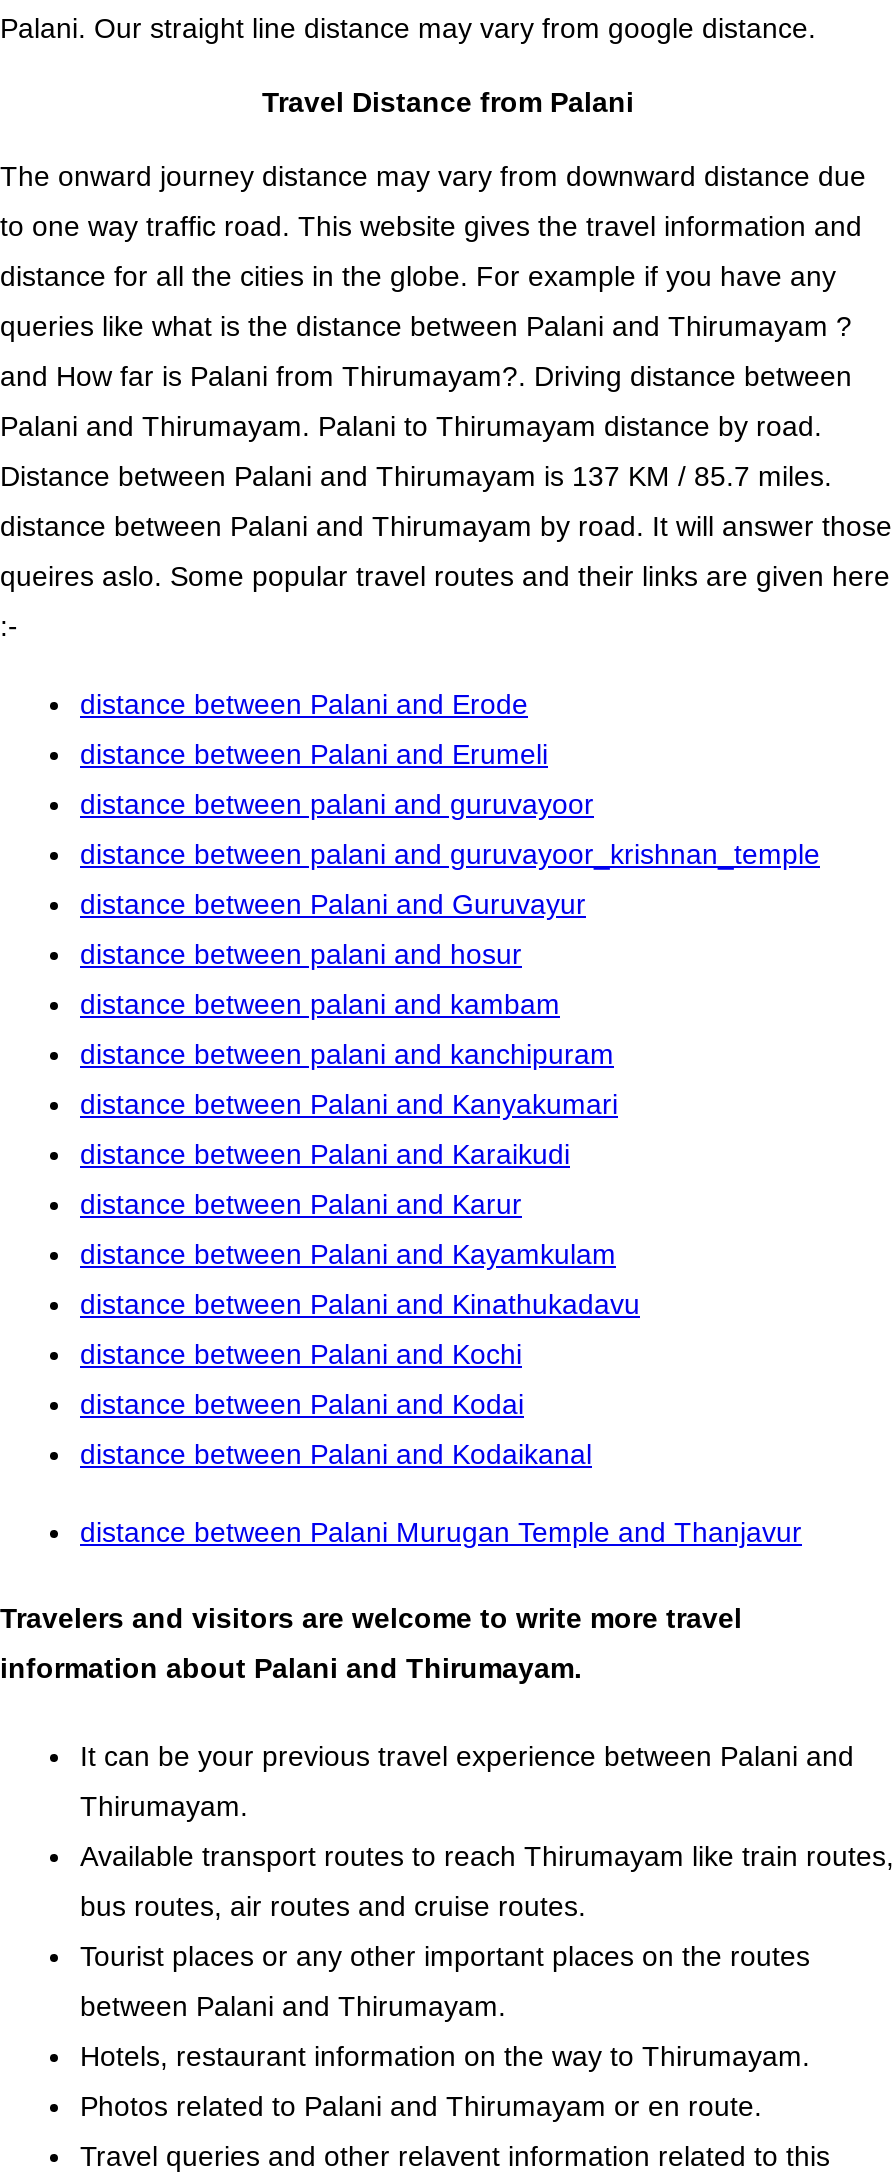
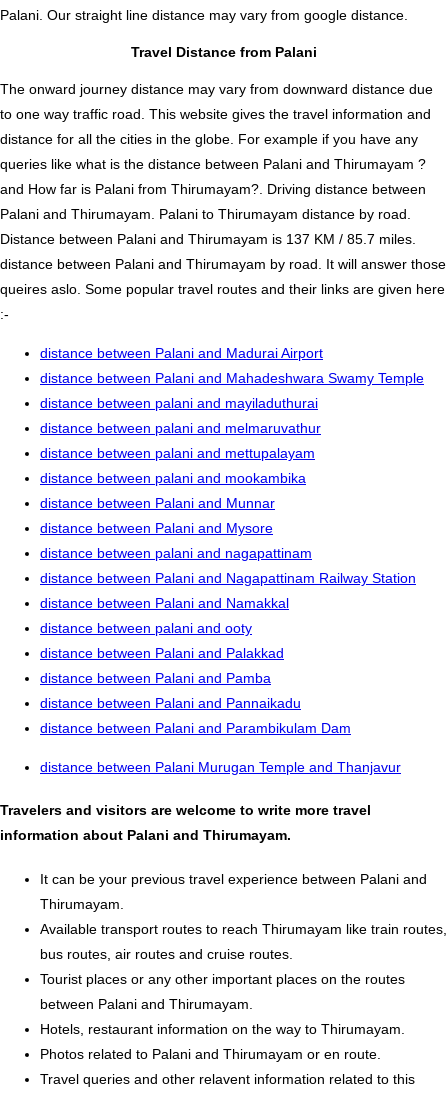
- distance between Palani and Erode
+ distance between Palani and Madurai Airport

- distance between Palani and Erumeli
+ distance between Palani and Mahadeshwara Swamy Temple

- distance between palani and guruvayoor
+ distance between palani and mayiladuthurai

- distance between palani and guruvayoor_krishnan_temple
+ distance between palani and melmaruvathur

- distance between Palani and Guruvayur
+ distance between palani and mettupalayam

- distance between palani and hosur
+ distance between palani and mookambika

- distance between palani and kambam
+ distance between Palani and Munnar

- distance between palani and kanchipuram
+ distance between Palani and Mysore

- distance between Palani and Kanyakumari
+ distance between palani and nagapattinam

- distance between Palani and Karaikudi
+ distance between Palani and Nagapattinam Railway Station

- distance between Palani and Karur
+ distance between Palani and Namakkal

- distance between Palani and Kayamkulam
+ distance between palani and ooty

- distance between Palani and Kinathukadavu
+ distance between Palani and Palakkad

- distance between Palani and Kochi
+ distance between Palani and Pamba

- distance between Palani and Kodai
+ distance between Palani and Pannaikadu

- distance between Palani and Kodaikanal
+ distance between Palani and Parambikulam Dam
